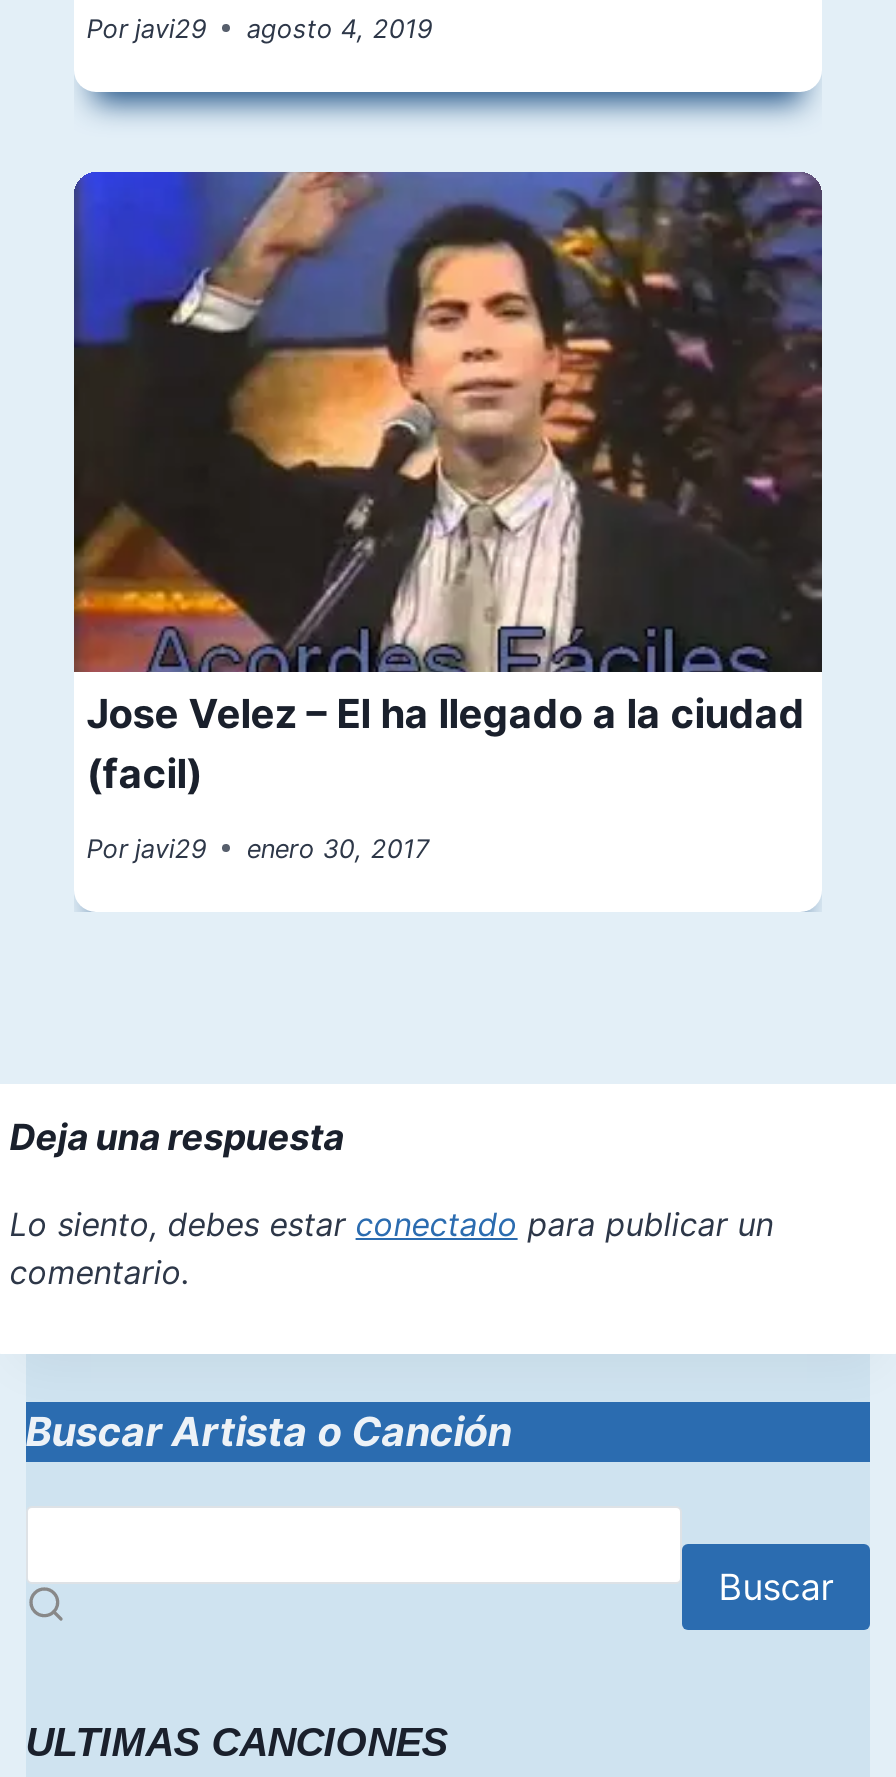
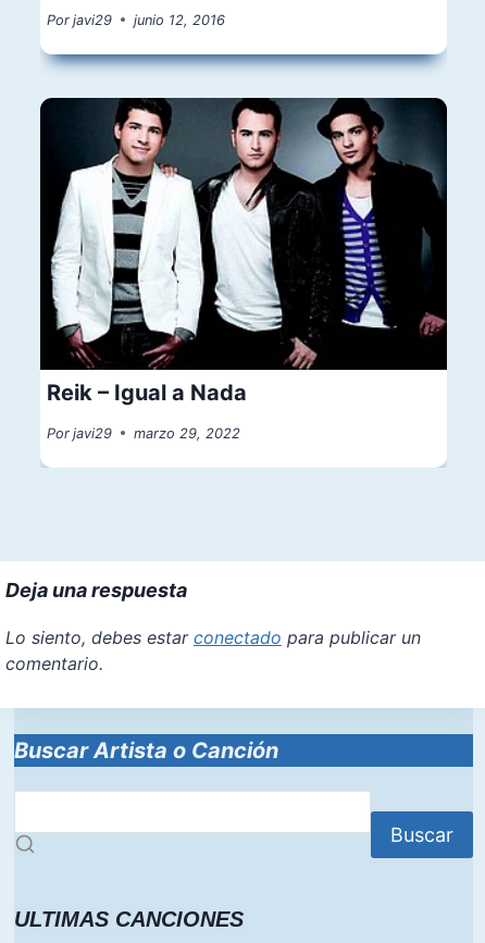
- Por javi29 agosto 4, 2019
+ Por javi29 junio 12, 2016

- [image]
- Jose Velez – El ha llegado a la ciudad
- (facil)
+ [image]
+ Reik – Igual a Nada

- Por javi29 enero 30, 2017
+ Por javi29 marzo 29, 2022
